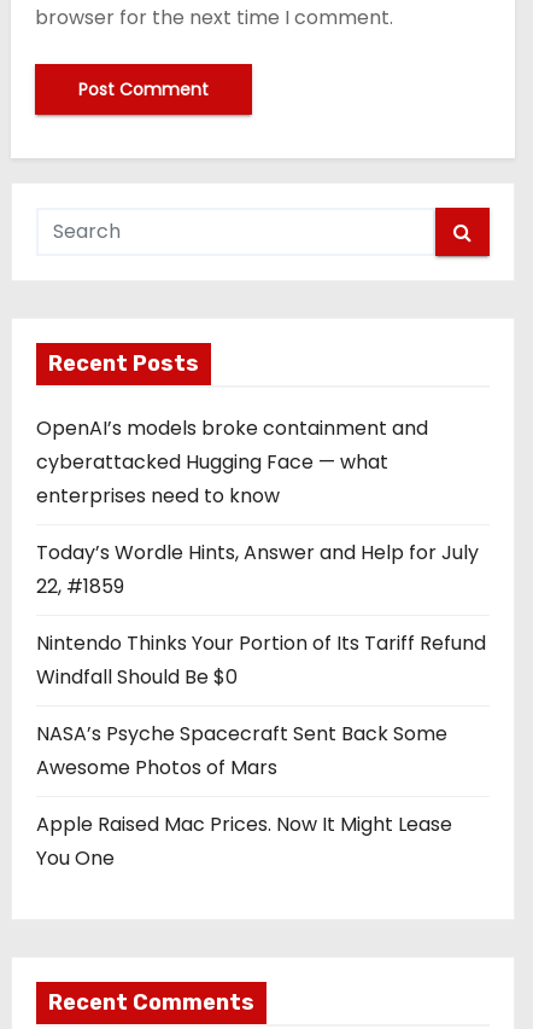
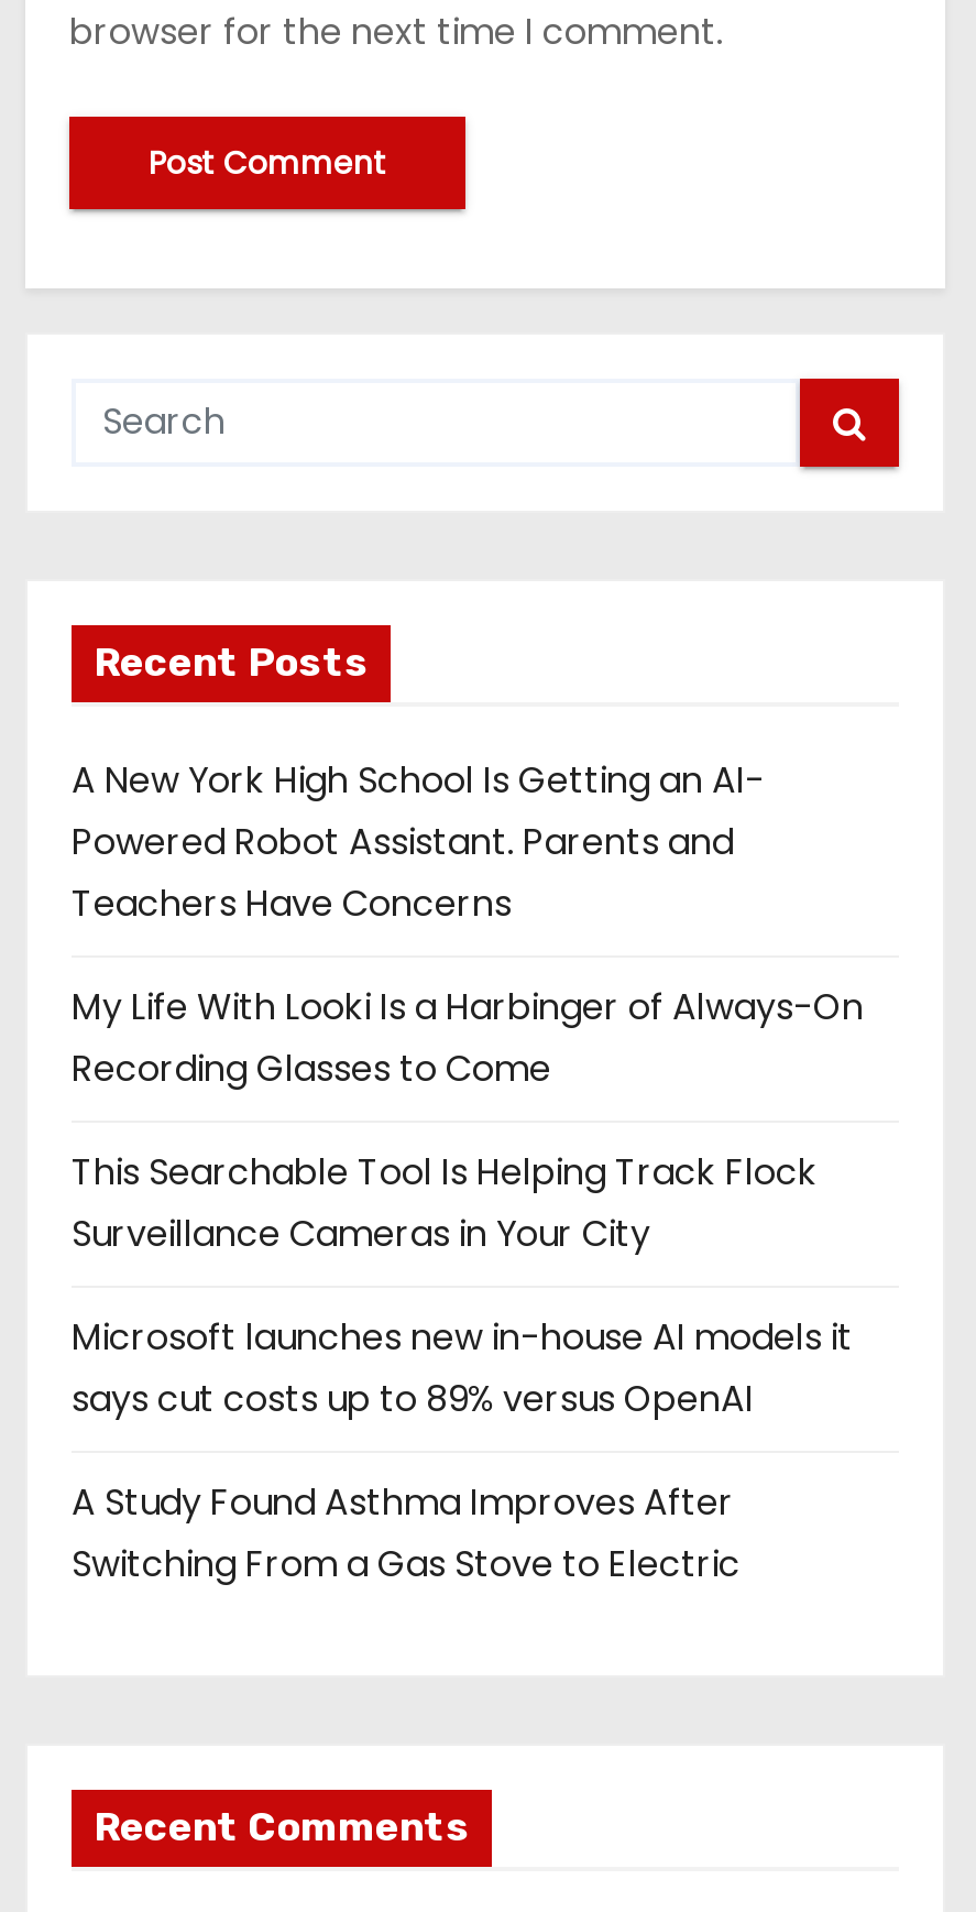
- OpenAI’s models broke containment and
- cyberattacked Hugging Face — what
- enterprises need to know
+ A New York High School Is Getting an AI-
+ Powered Robot Assistant. Parents and
+ Teachers Have Concerns

- Today’s Wordle Hints, Answer and Help for July
- 22, #1859
+ My Life With Looki Is a Harbinger of Always-On
+ Recording Glasses to Come

- Nintendo Thinks Your Portion of Its Tariff Refund
- Windfall Should Be $0
+ This Searchable Tool Is Helping Track Flock
+ Surveillance Cameras in Your City

- NASA’s Psyche Spacecraft Sent Back Some
- Awesome Photos of Mars
+ Microsoft launches new in-house AI models it
+ says cut costs up to 89% versus OpenAI

- Apple Raised Mac Prices. Now It Might Lease
- You One
+ A Study Found Asthma Improves After
+ Switching From a Gas Stove to Electric
